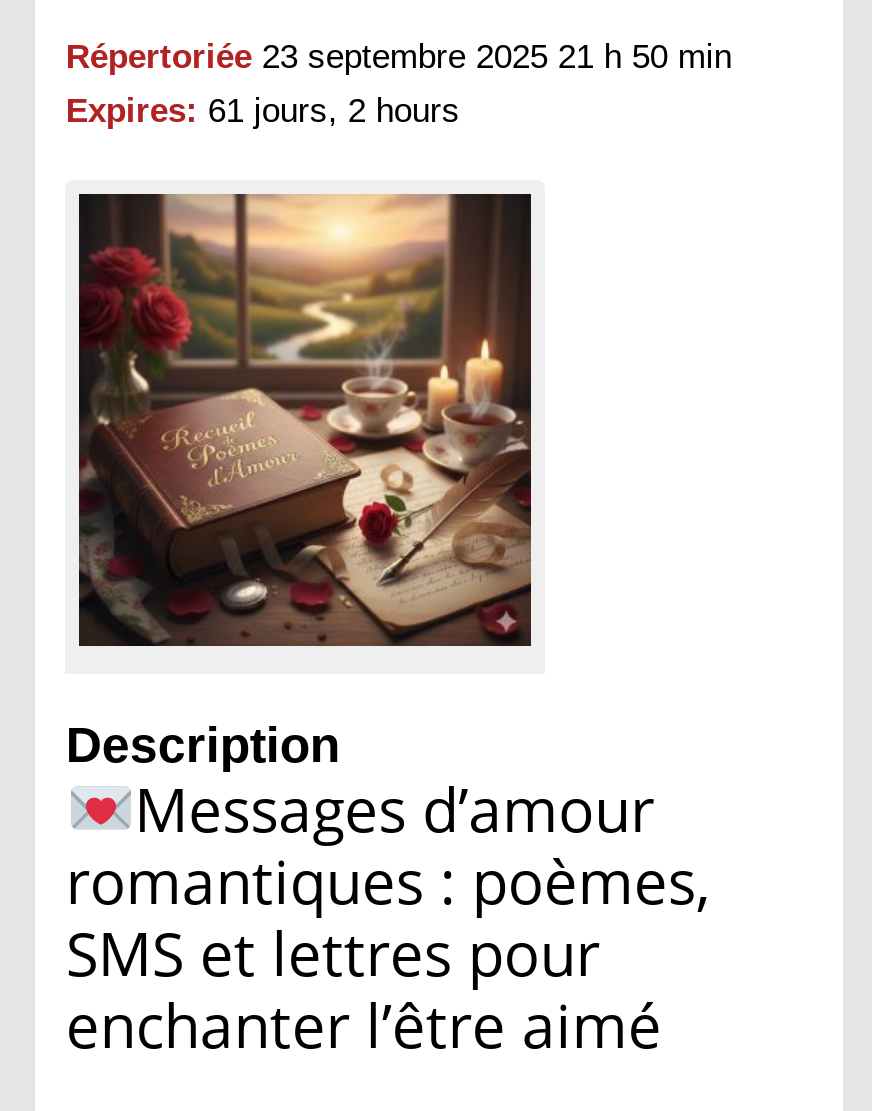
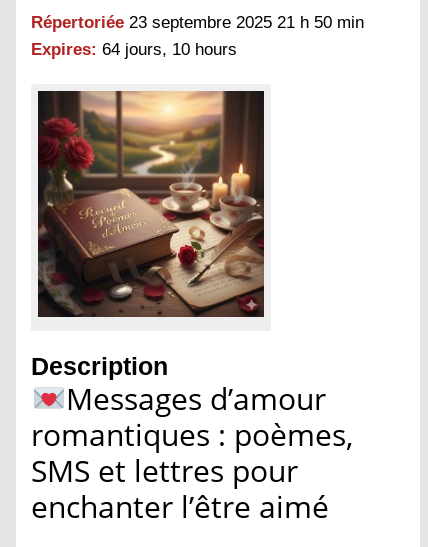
- Expires: 61 jours, 2 hours
+ Expires: 64 jours, 10 hours
